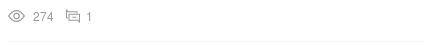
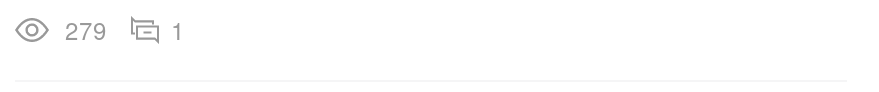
- 274 1
+ 279 1
